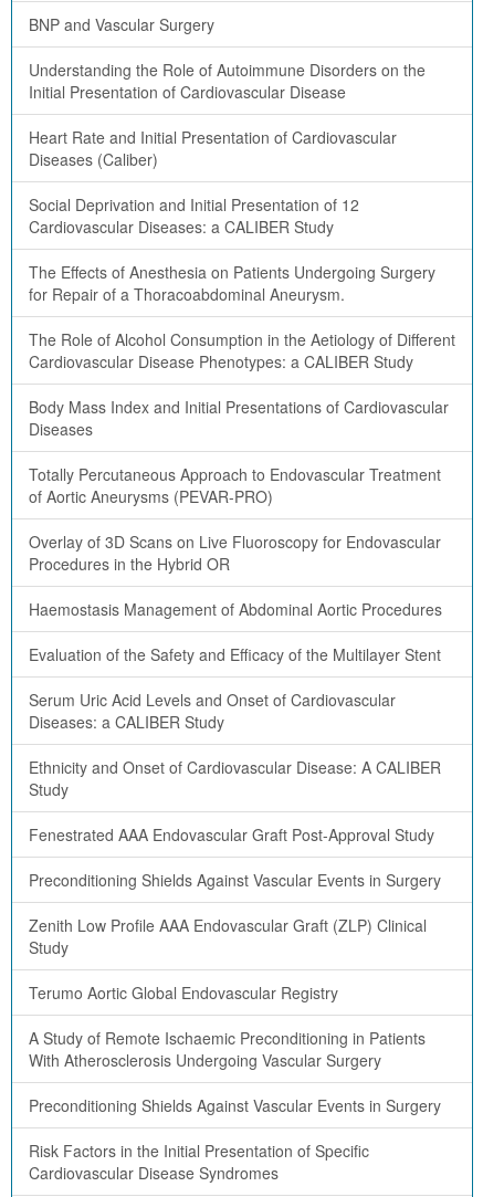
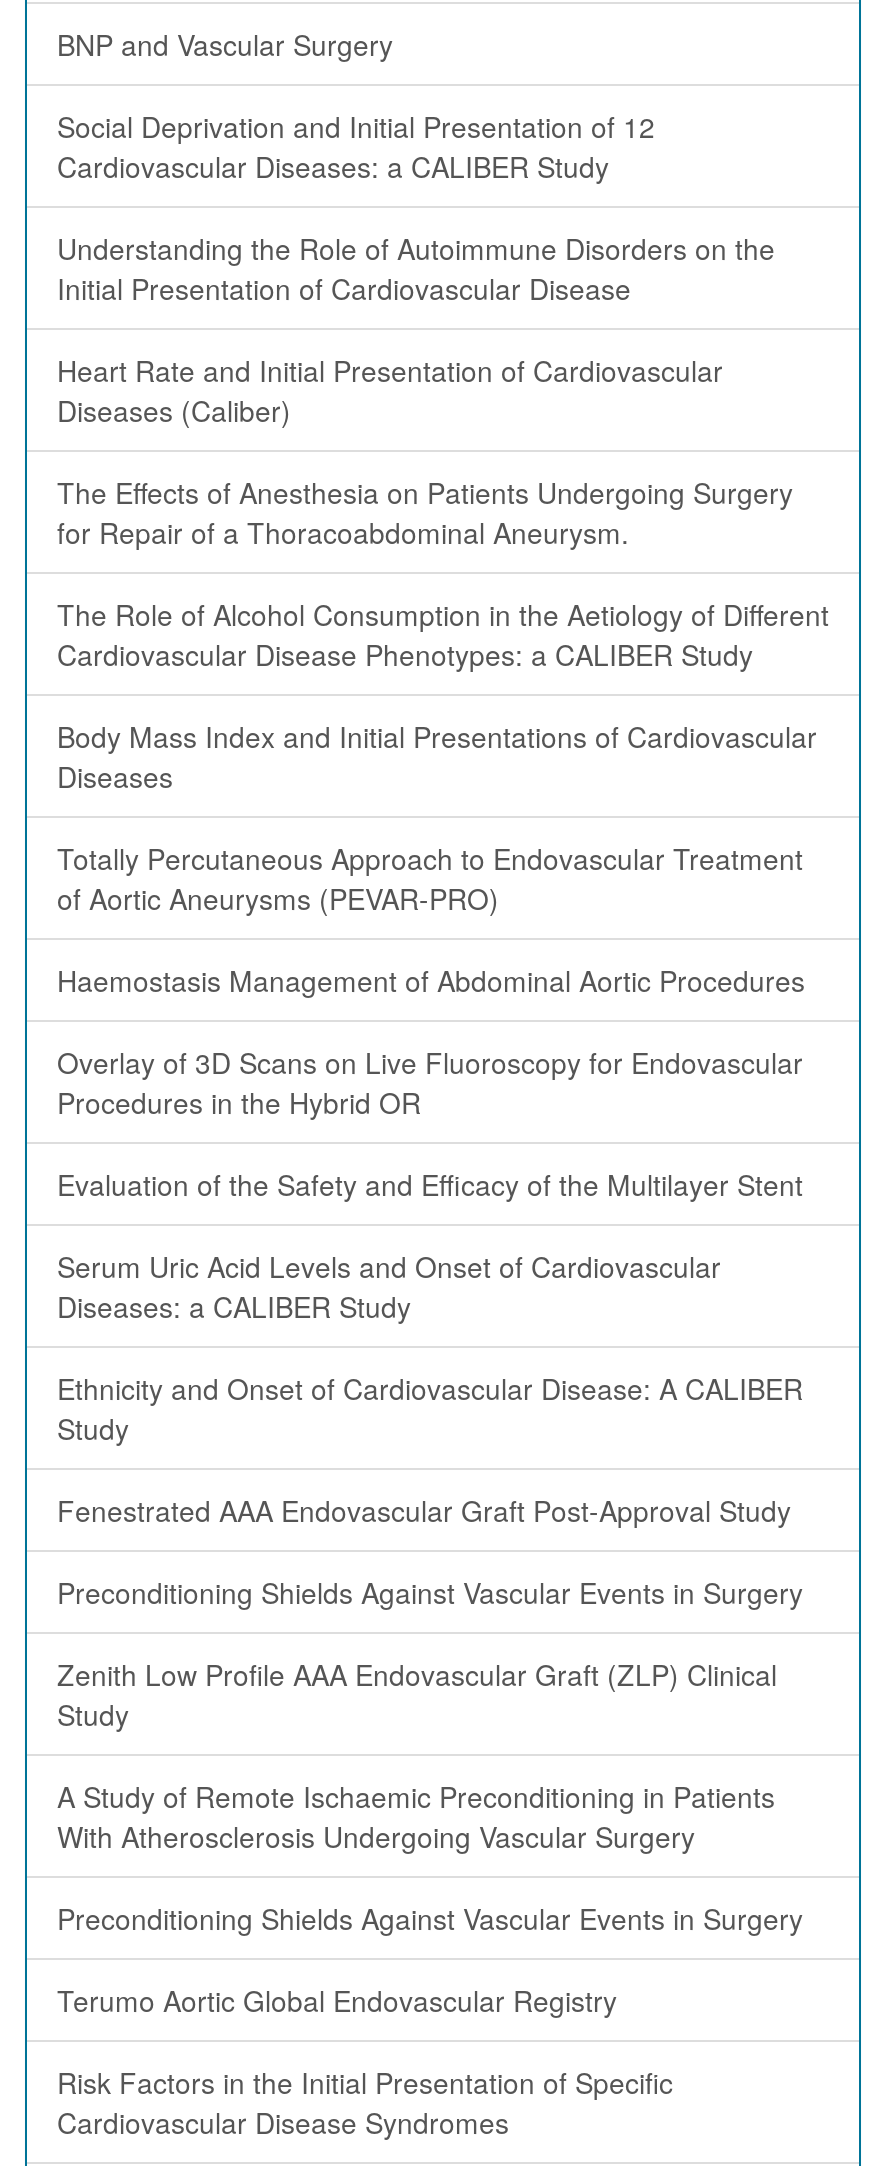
moved down: Understanding the Role of Autoimmune Disorders on the | Initial Presentation of Cardiovascular Disease | Heart Rate and Initial Presentation of Cardiovascular | Diseases (Caliber)

moved up: Social Deprivation and Initial Presentation of 12 | Cardiovascular Diseases: a CALIBER Study

moved down: Overlay of 3D Scans on Live Fluoroscopy for Endovascular | Procedures in the Hybrid OR

moved up: Haemostasis Management of Abdominal Aortic Procedures

moved down: Terumo Aortic Global Endovascular Registry

moved up: A Study of Remote Ischaemic Preconditioning in Patients | With Atherosclerosis Undergoing Vascular Surgery | Preconditioning Shields Against Vascular Events in Surgery
